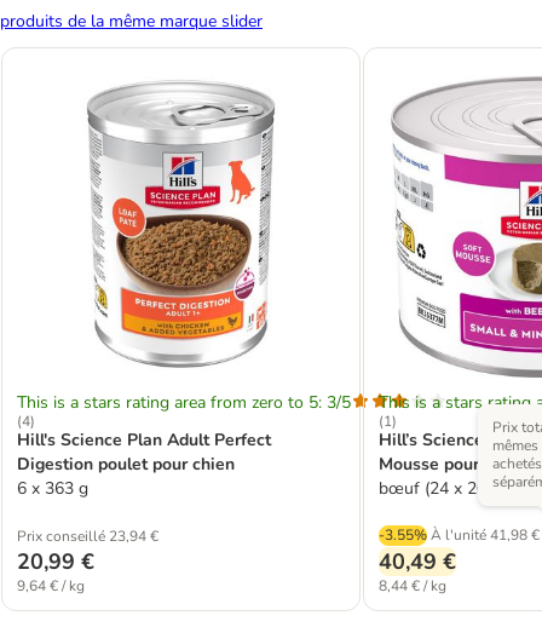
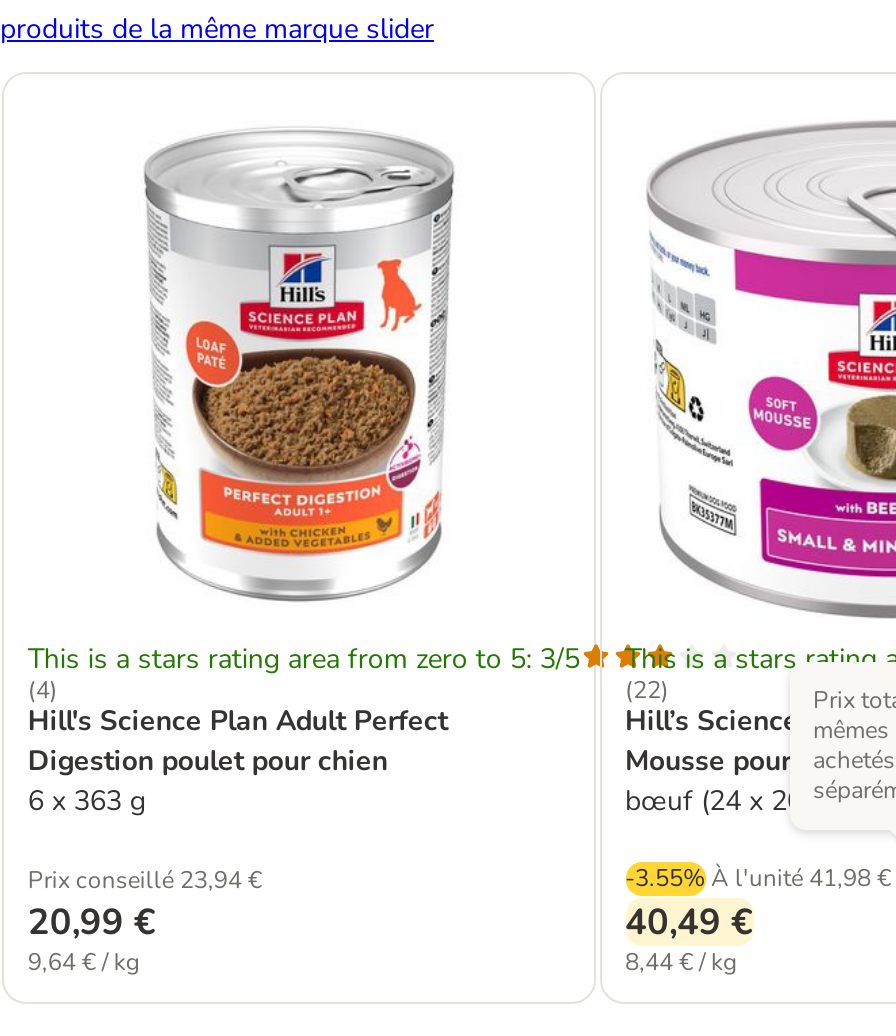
- (1)
+ (22)
